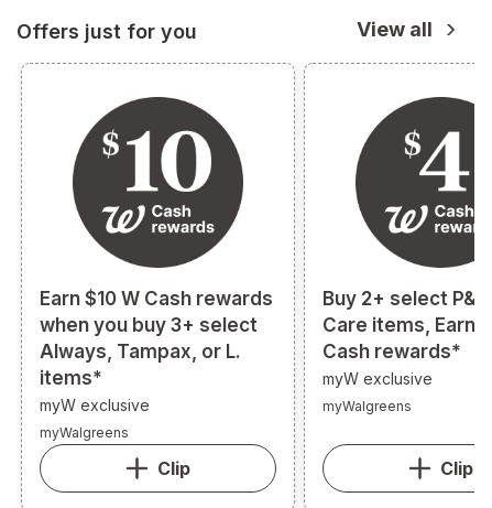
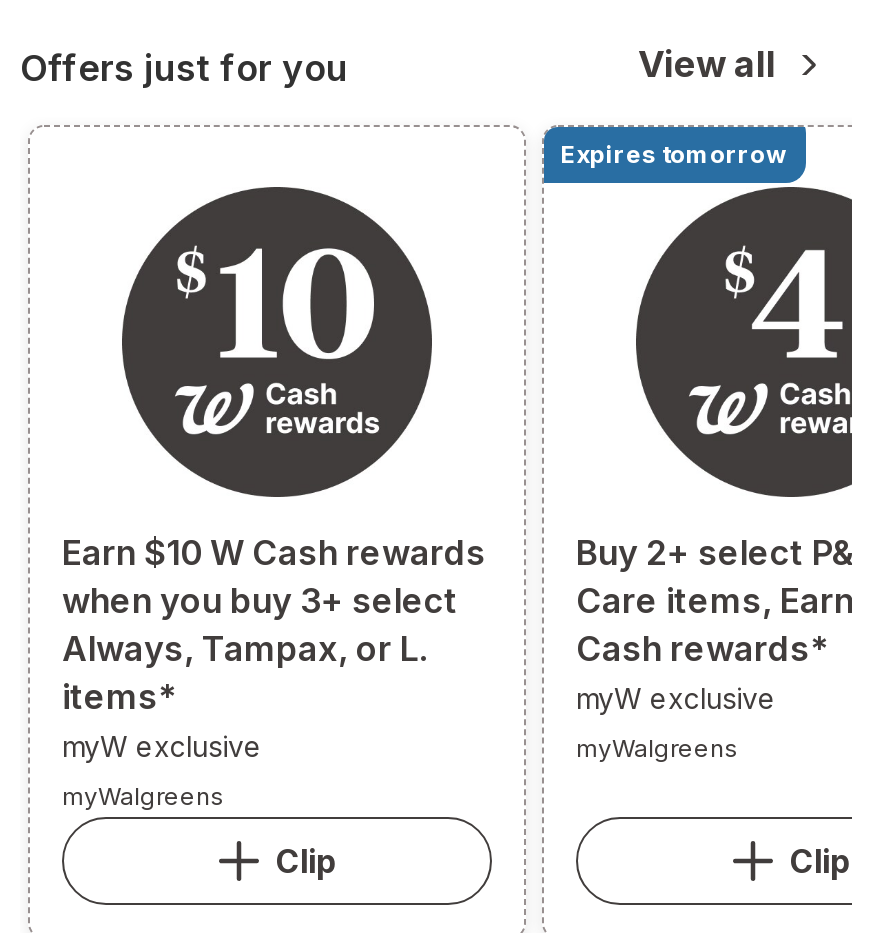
+ Expires tomorrow
